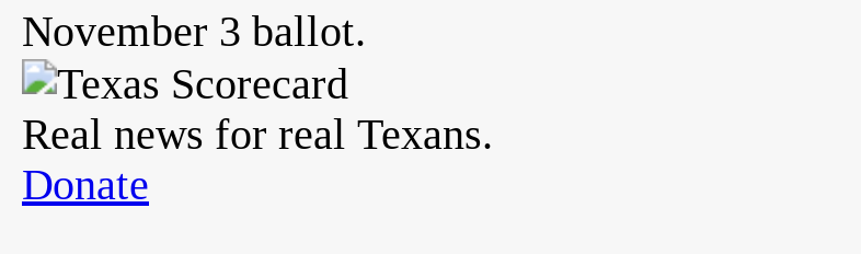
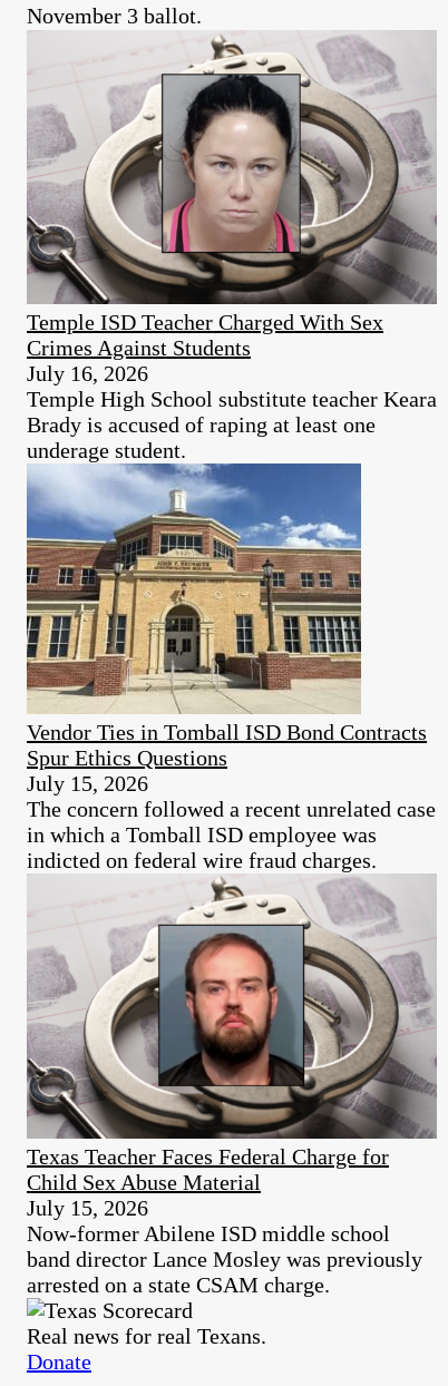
+ [image]
+ Temple ISD Teacher Charged With Sex
+ Crimes Against Students
+ July 16, 2026
+ Temple High School substitute teacher Keara
+ Brady is accused of raping at least one
+ underage student.

+ [image]
+ Vendor Ties in Tomball ISD Bond Contracts
+ Spur Ethics Questions
+ July 15, 2026
+ The concern followed a recent unrelated case
+ in which a Tomball ISD employee was
+ indicted on federal wire fraud charges.

+ [image]
+ Texas Teacher Faces Federal Charge for
+ Child Sex Abuse Material
+ July 15, 2026
+ Now-former Abilene ISD middle school
+ band director Lance Mosley was previously
+ arrested on a state CSAM charge.
